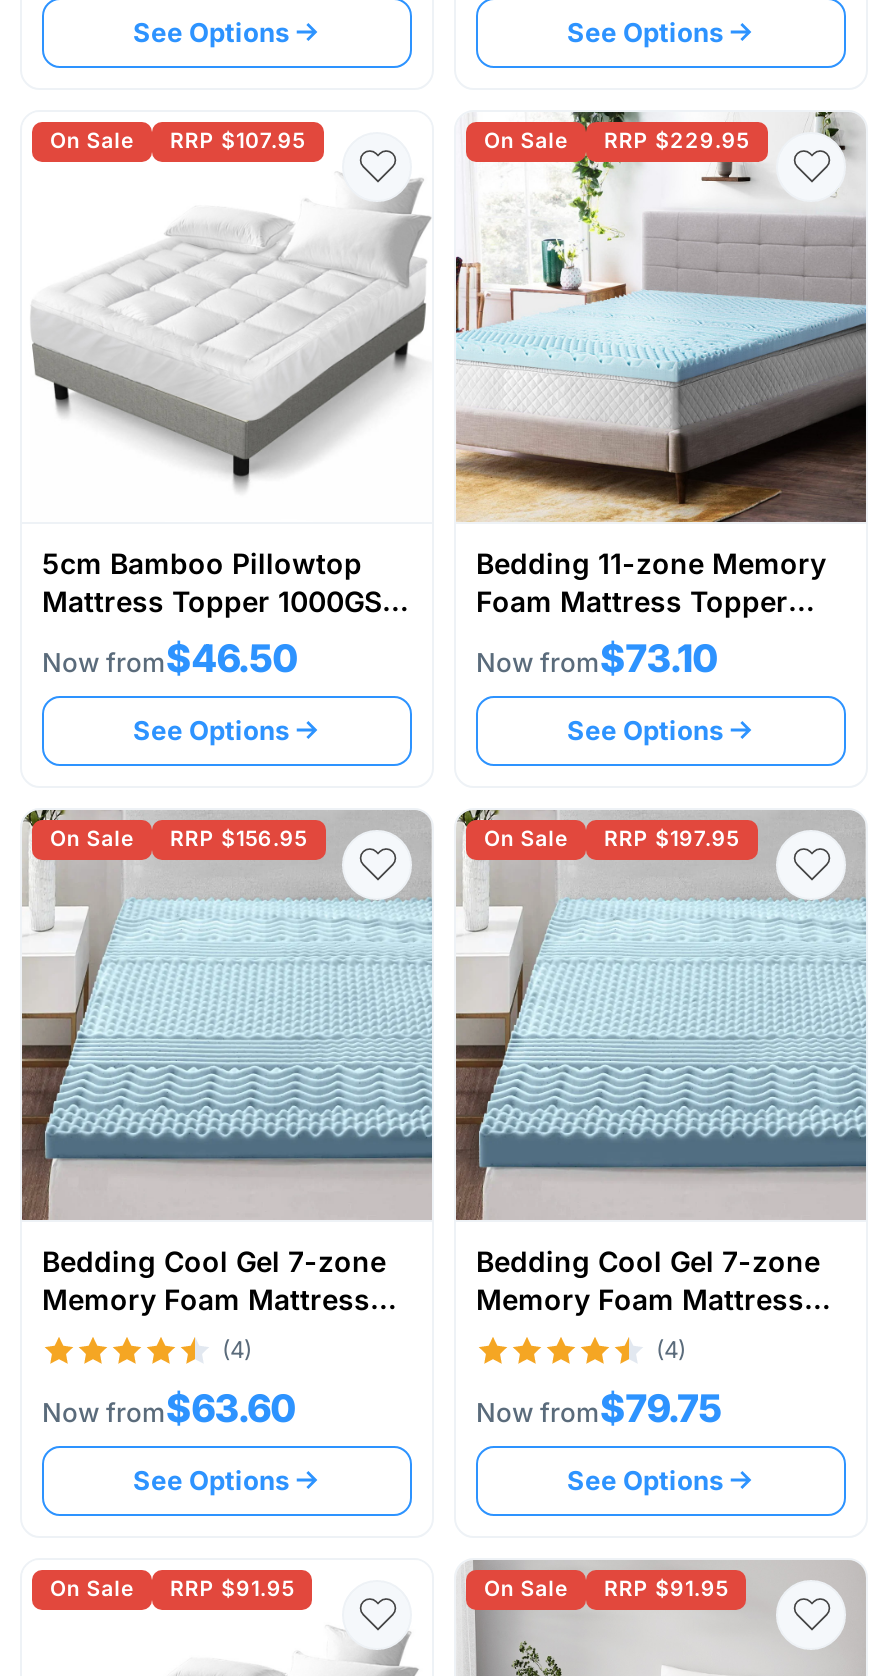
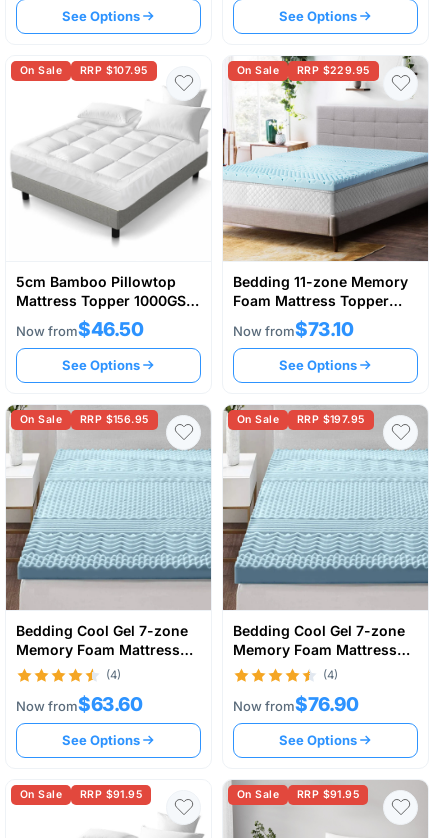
- Now from$79.75
+ Now from$76.90
